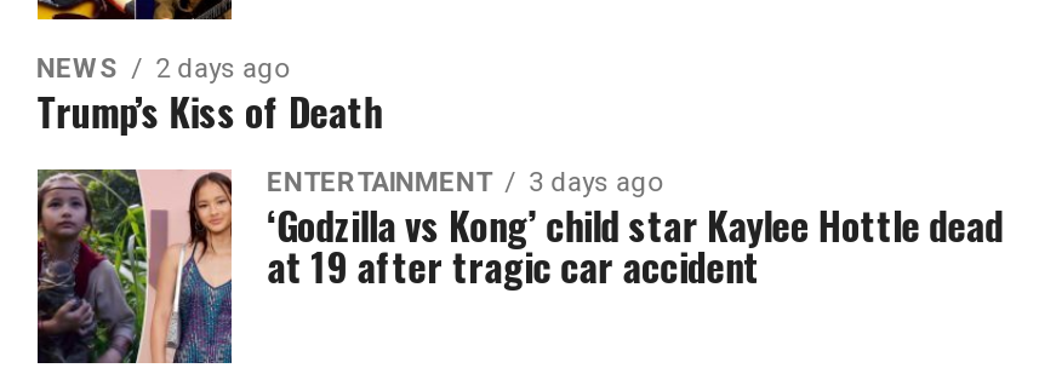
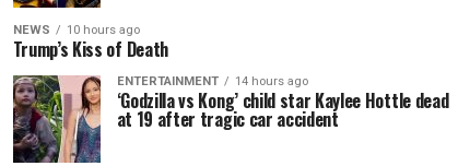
- NEWS 2 days ago
+ NEWS 10 hours ago

- ENTERTAINMENT 3 days ago
+ ENTERTAINMENT 14 hours ago
